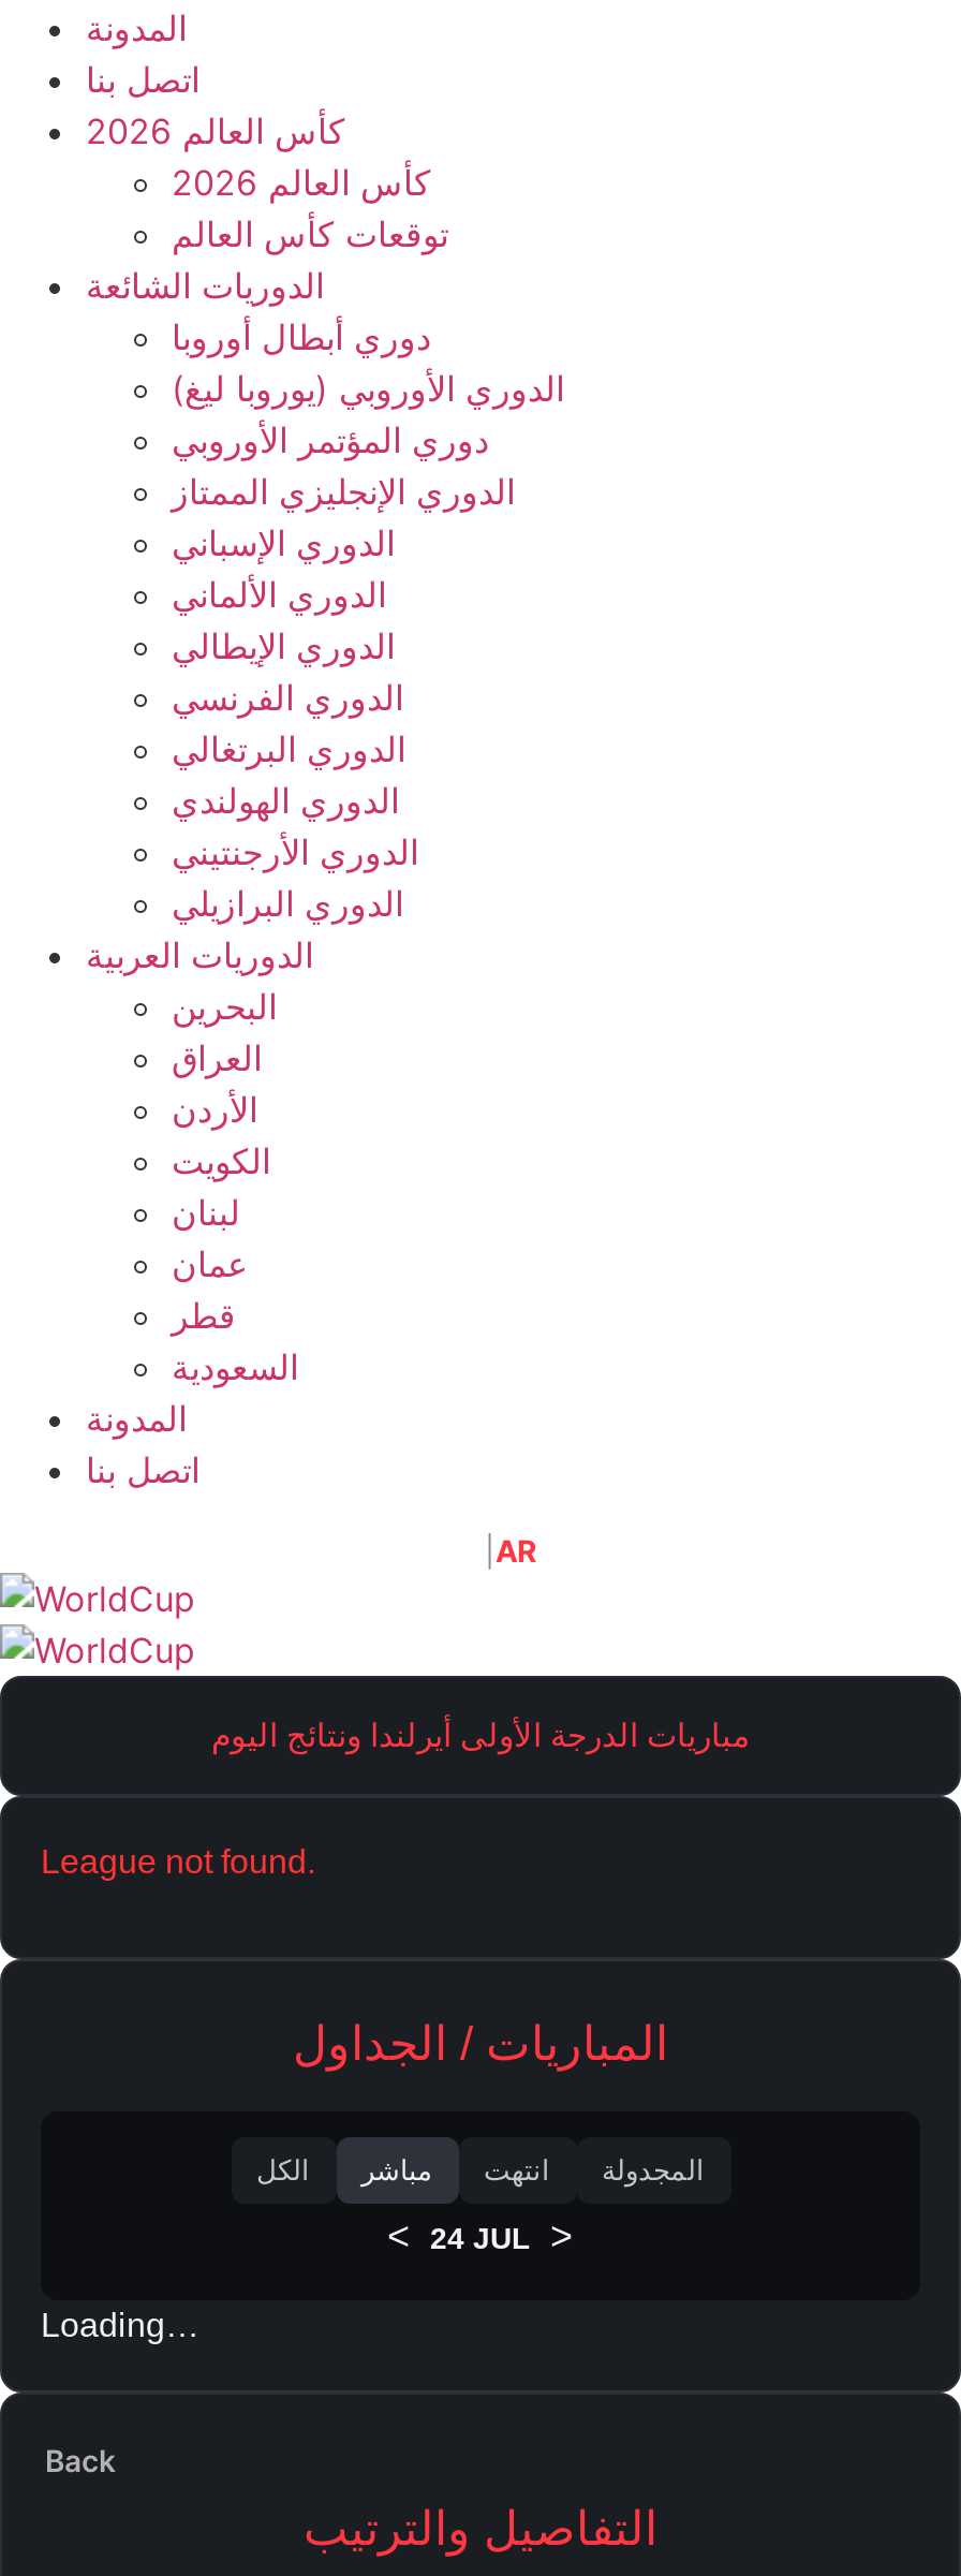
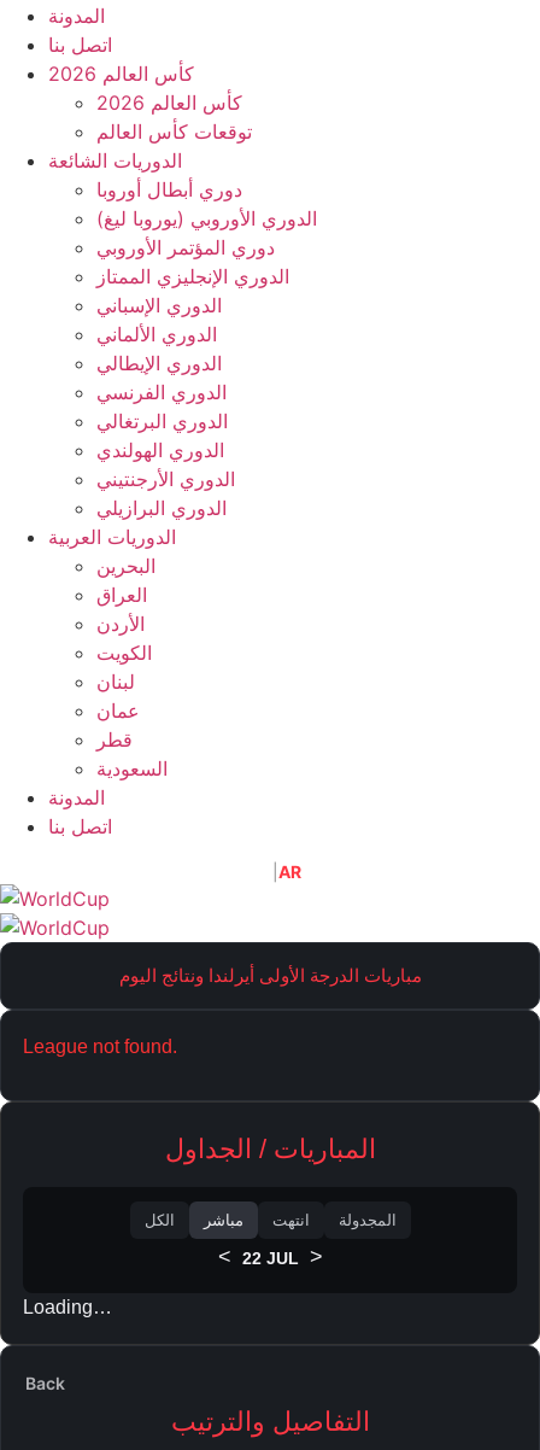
- < 24 JUL >
+ < 22 JUL >
